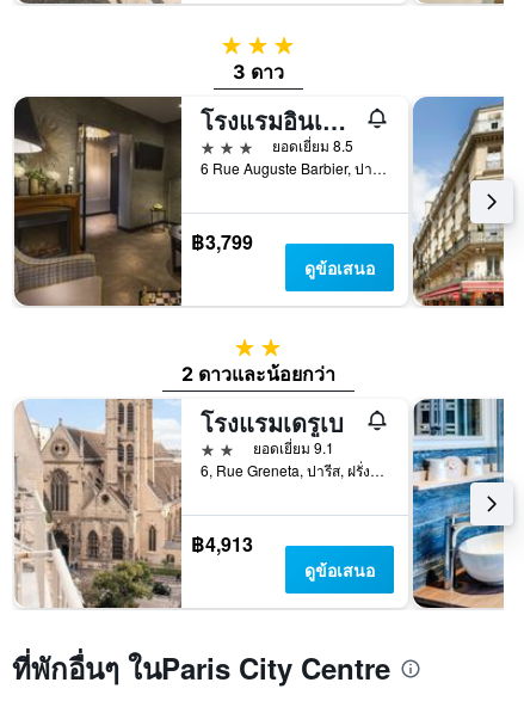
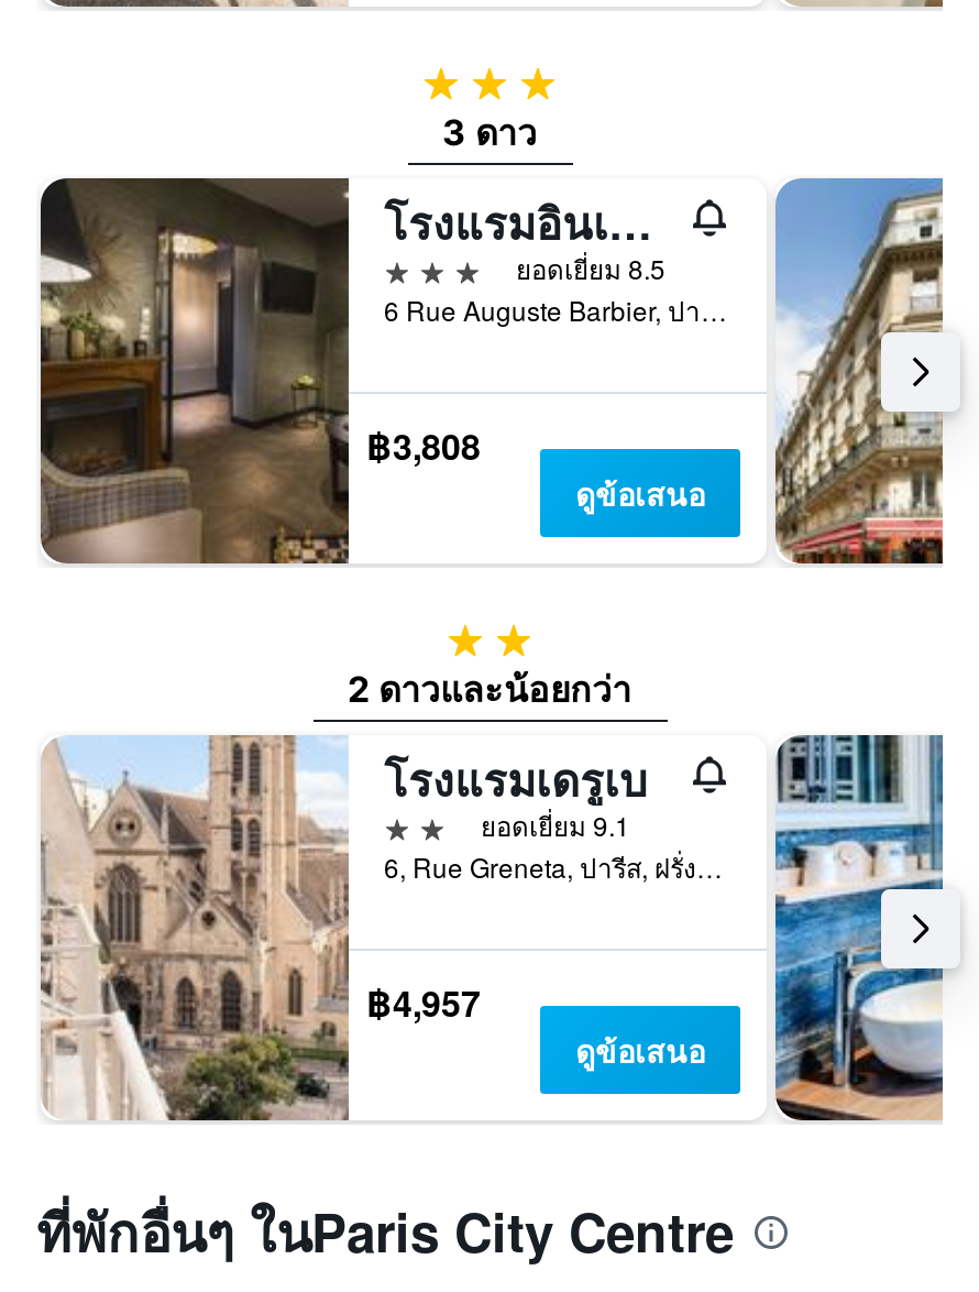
- ฿3,799
+ ฿3,808

- ฿4,913
+ ฿4,957
